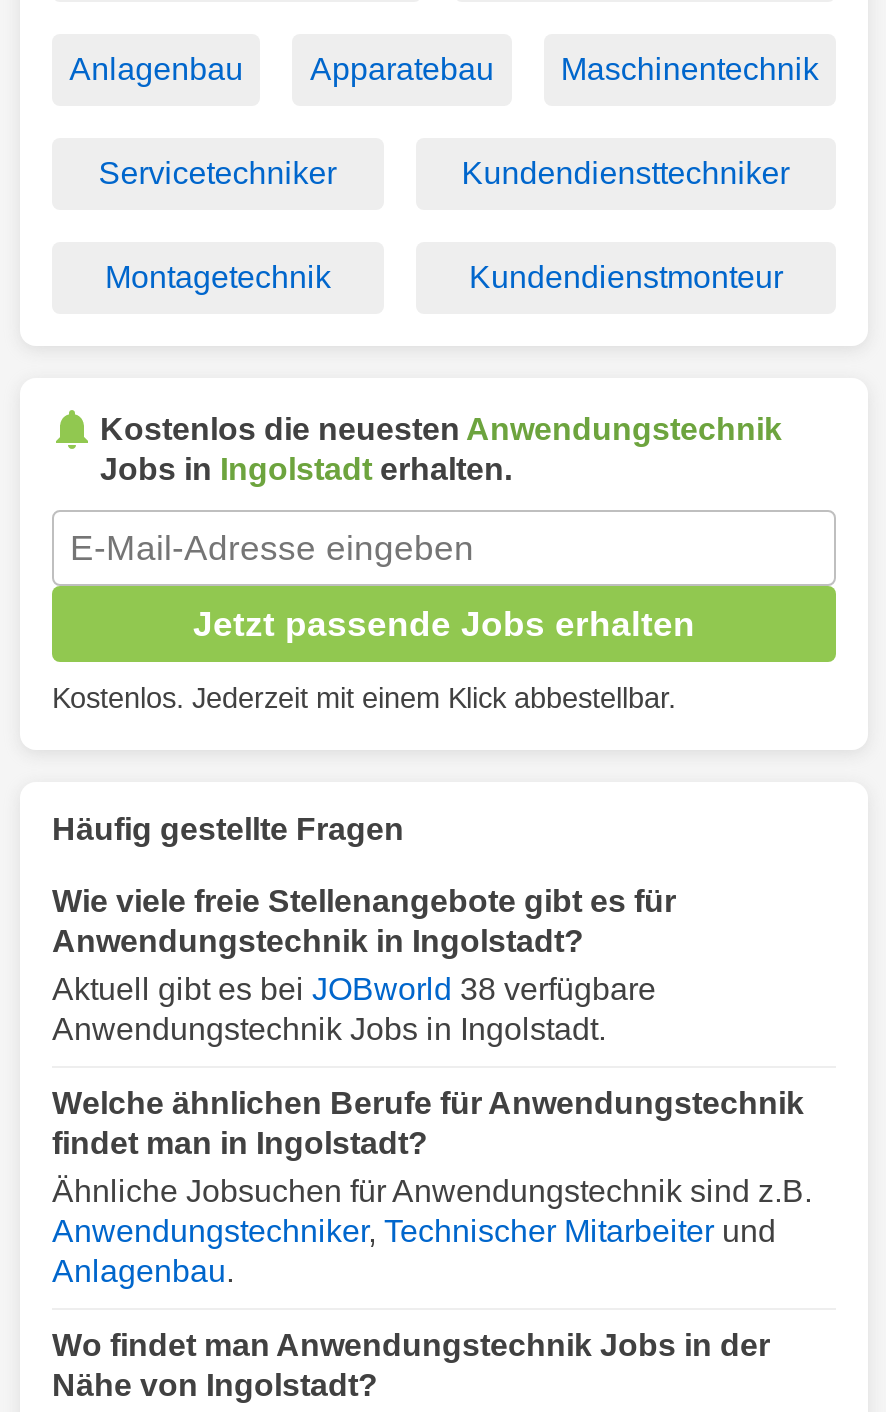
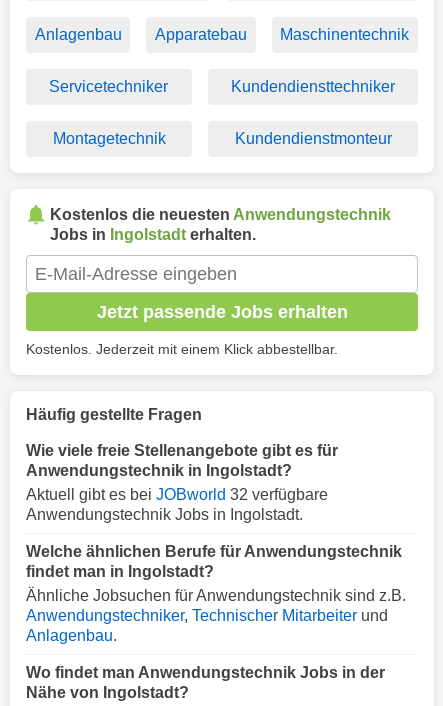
- Aktuell gibt es bei JOBworld 38 verfügbare
+ Aktuell gibt es bei JOBworld 32 verfügbare
